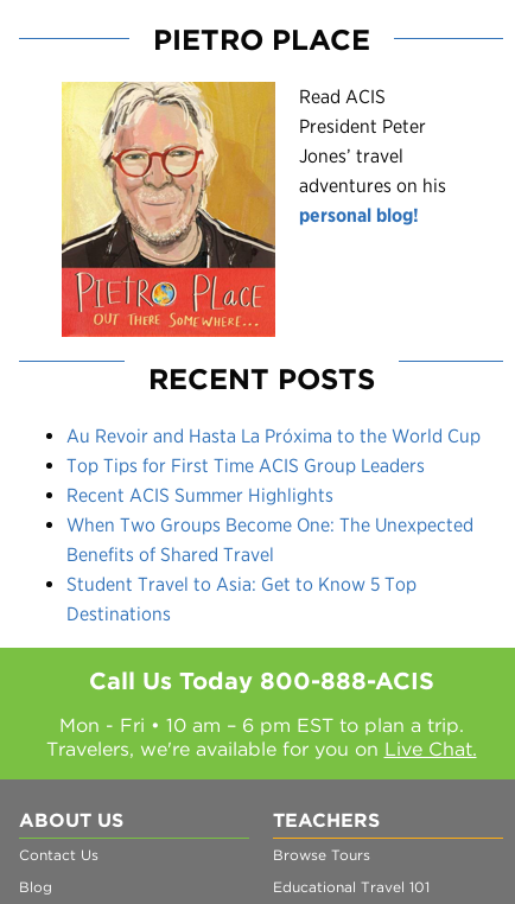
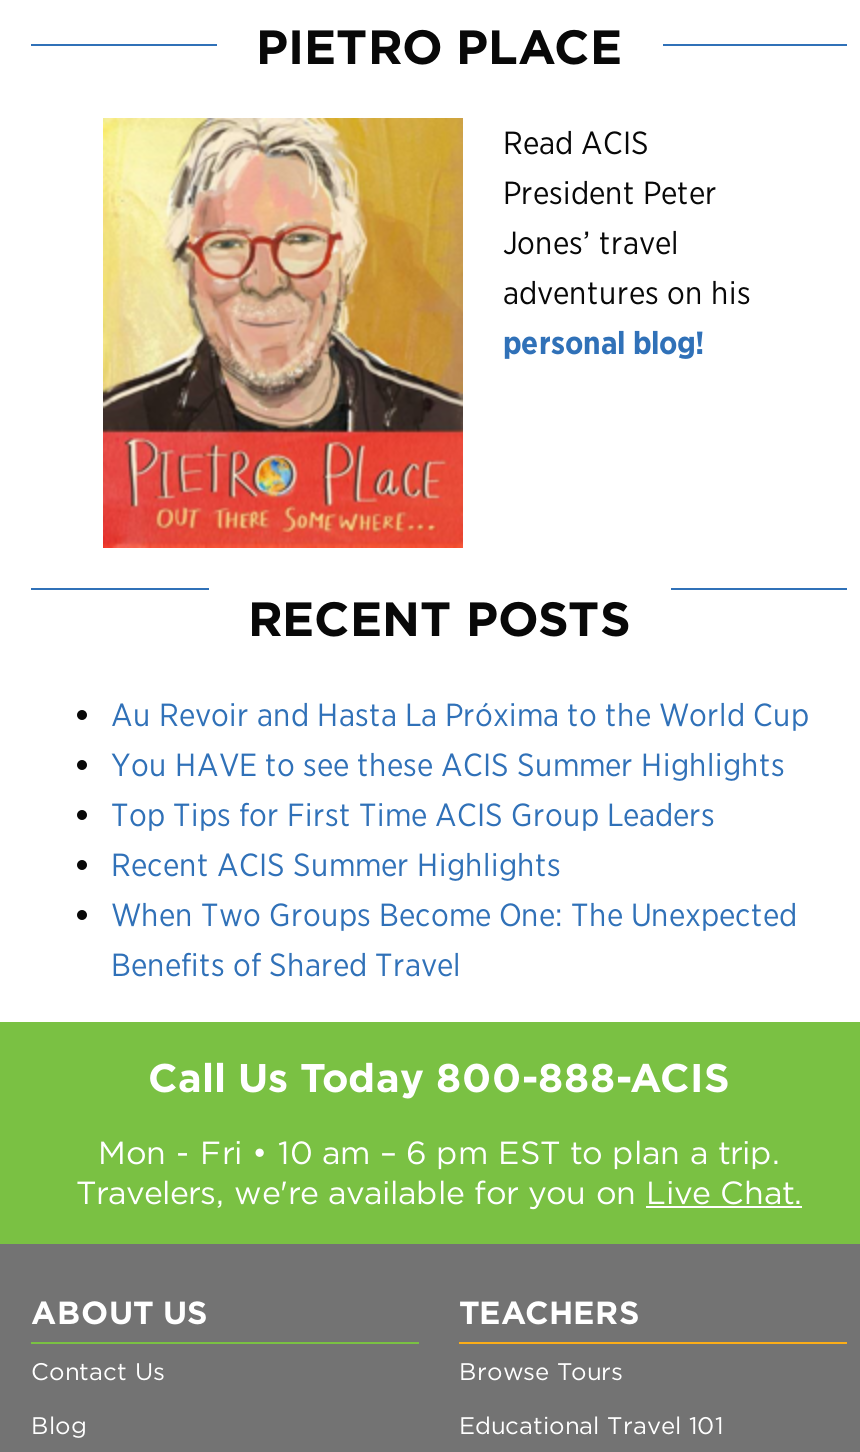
+ You HAVE to see these ACIS Summer Highlights

moved down: Top Tips for First Time ACIS Group Leaders | Recent ACIS Summer Highlights | When Two Groups Become One: The Unexpected | Benefits of Shared Travel

- Student Travel to Asia: Get to Know 5 Top
- Destinations
